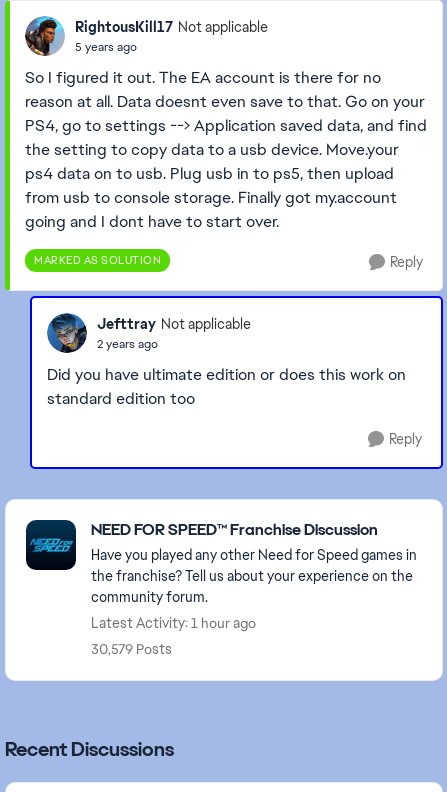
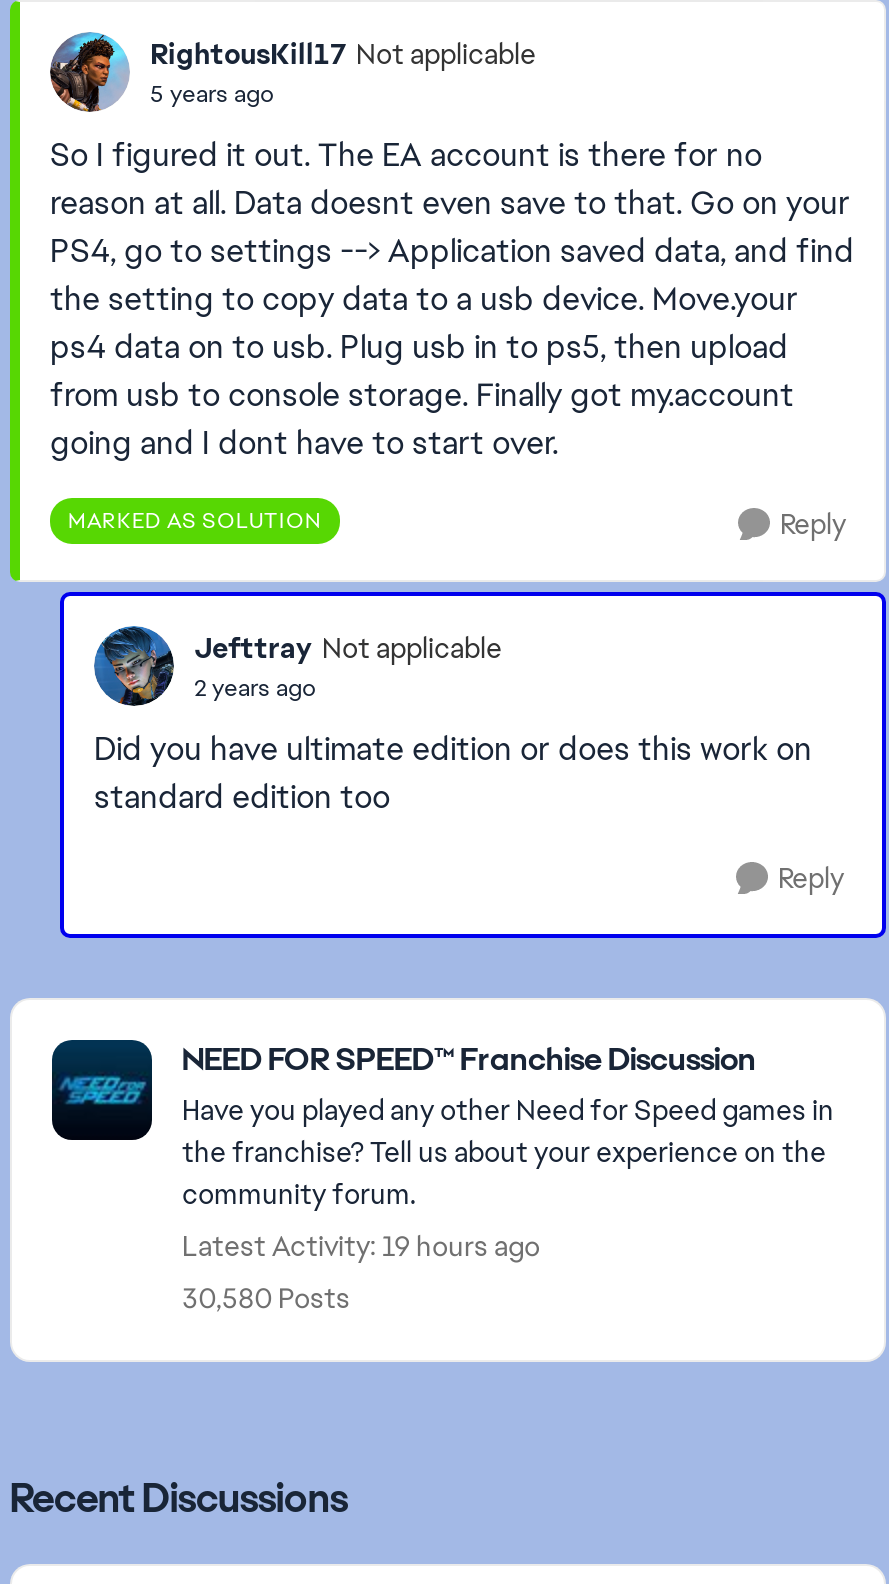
- Latest Activity: 1 hour ago
+ Latest Activity: 19 hours ago

- 30,579 Posts
+ 30,580 Posts
